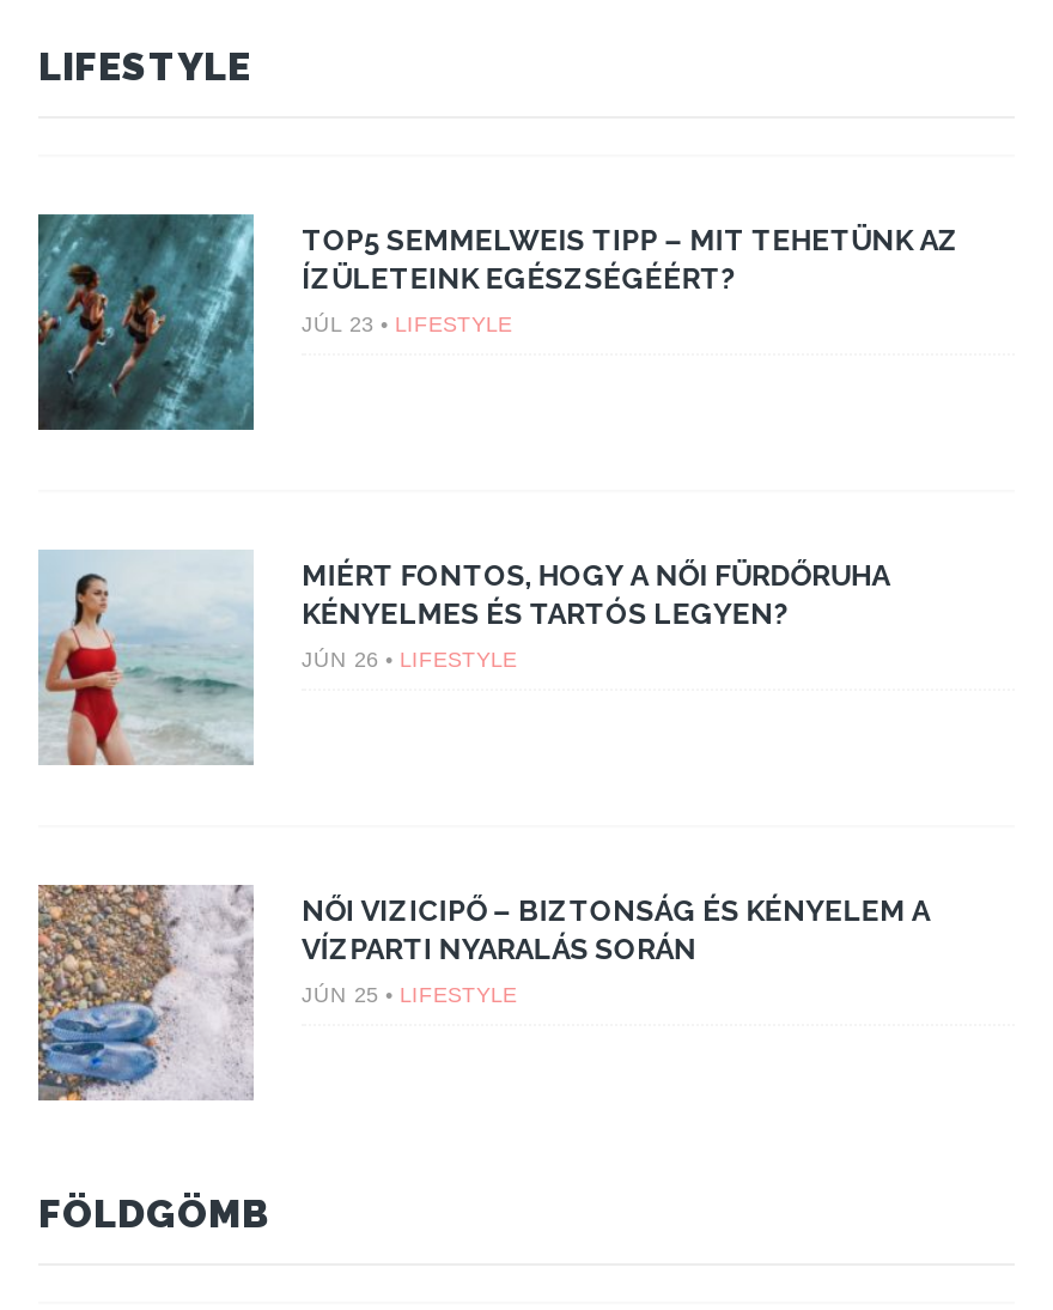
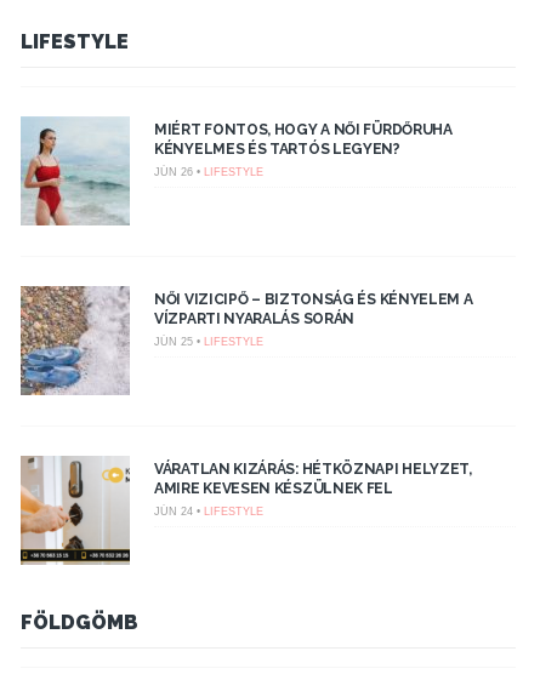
- [image]
- TOP5 SEMMELWEIS TIPP – MIT TEHETÜNK AZ
- ÍZÜLETEINK EGÉSZSÉGÉÉRT?
- JÚL 23 • LIFESTYLE

moved up: [image] | MIÉRT FONTOS, HOGY A NŐI FÜRDŐRUHA | KÉNYELMES ÉS TARTÓS LEGYEN? | JÚN 26 • LIFESTYLE | NŐI VIZICIPŐ – BIZTONSÁG ÉS KÉNYELEM A | VÍZPARTI NYARALÁS SORÁN | JÚN 25 • LIFESTYLE

+ [image]
+ VÁRATLAN KIZÁRÁS: HÉTKÖZNAPI HELYZET,
+ AMIRE KEVESEN KÉSZÜLNEK FEL
+ JÚN 24 • LIFESTYLE
